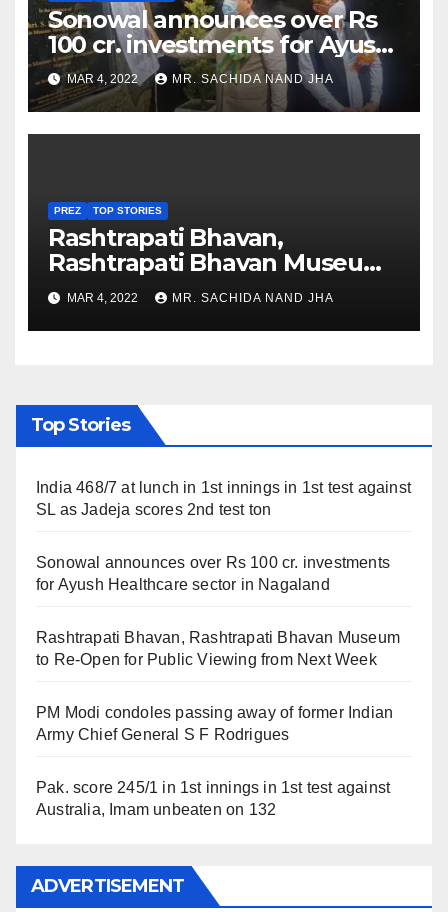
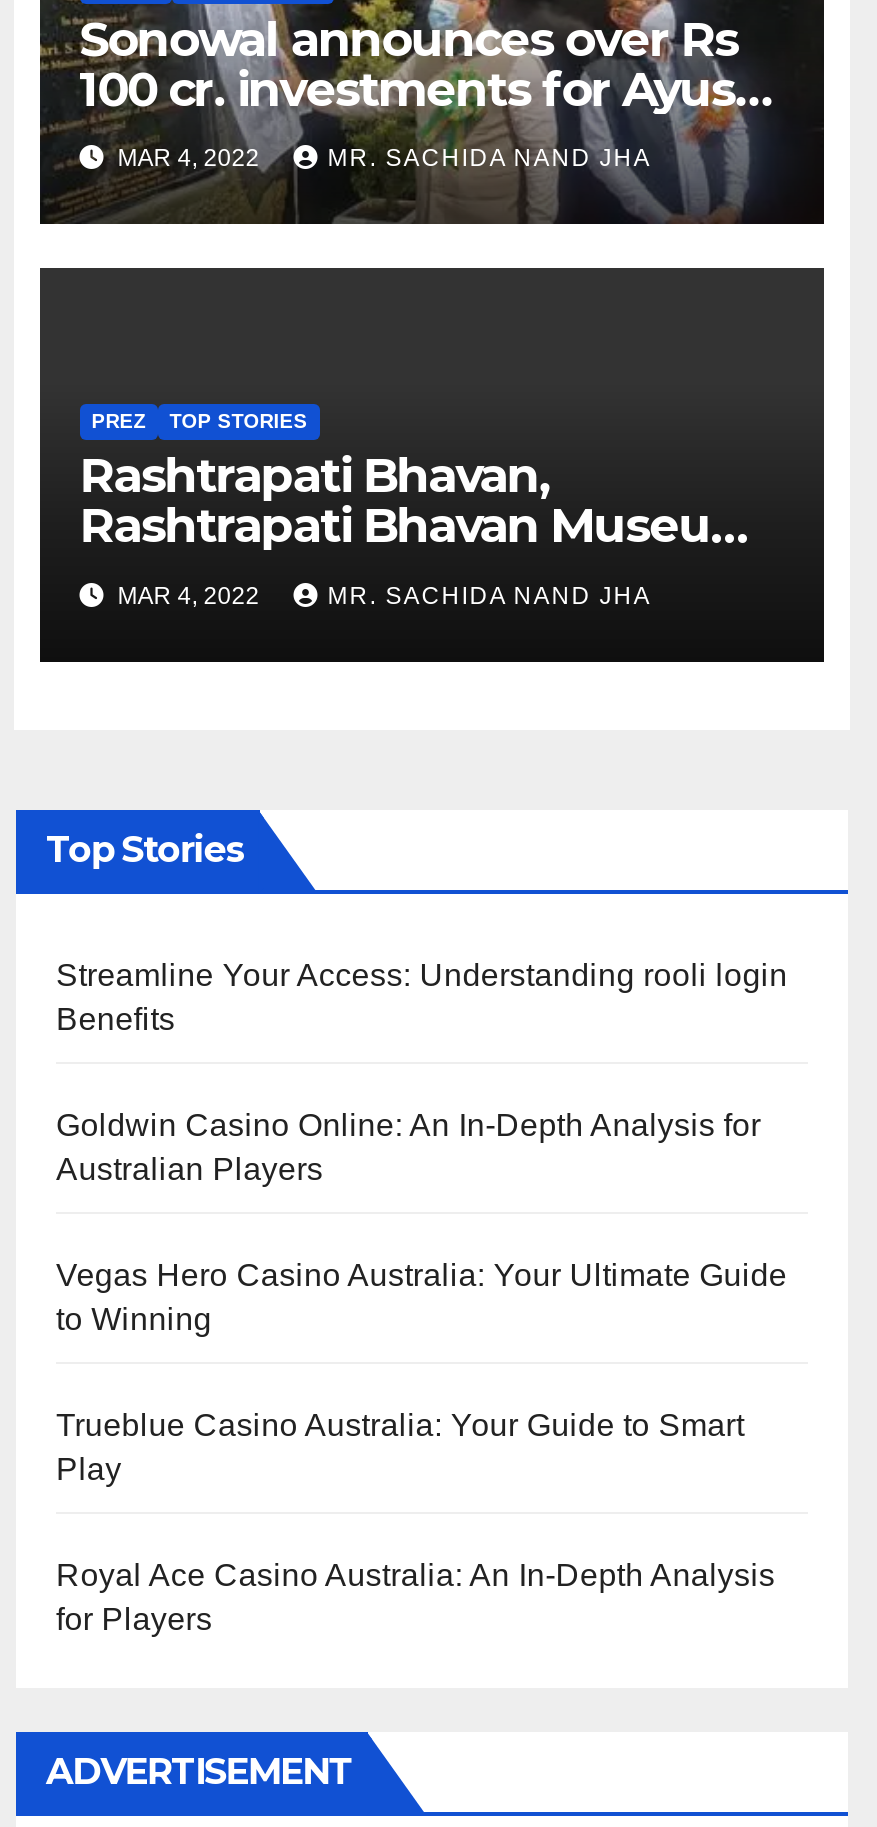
- India 468/7 at lunch in 1st innings in 1st test against
- SL as Jadeja scores 2nd test ton
+ Streamline Your Access: Understanding rooli login
+ Benefits

- Sonowal announces over Rs 100 cr. investments
- for Ayush Healthcare sector in Nagaland
+ Goldwin Casino Online: An In-Depth Analysis for
+ Australian Players

- Rashtrapati Bhavan, Rashtrapati Bhavan Museum
- to Re-Open for Public Viewing from Next Week
+ Vegas Hero Casino Australia: Your Ultimate Guide
+ to Winning

- PM Modi condoles passing away of former Indian
- Army Chief General S F Rodrigues
+ Trueblue Casino Australia: Your Guide to Smart
+ Play

- Pak. score 245/1 in 1st innings in 1st test against
- Australia, Imam unbeaten on 132
+ Royal Ace Casino Australia: An In-Depth Analysis
+ for Players
